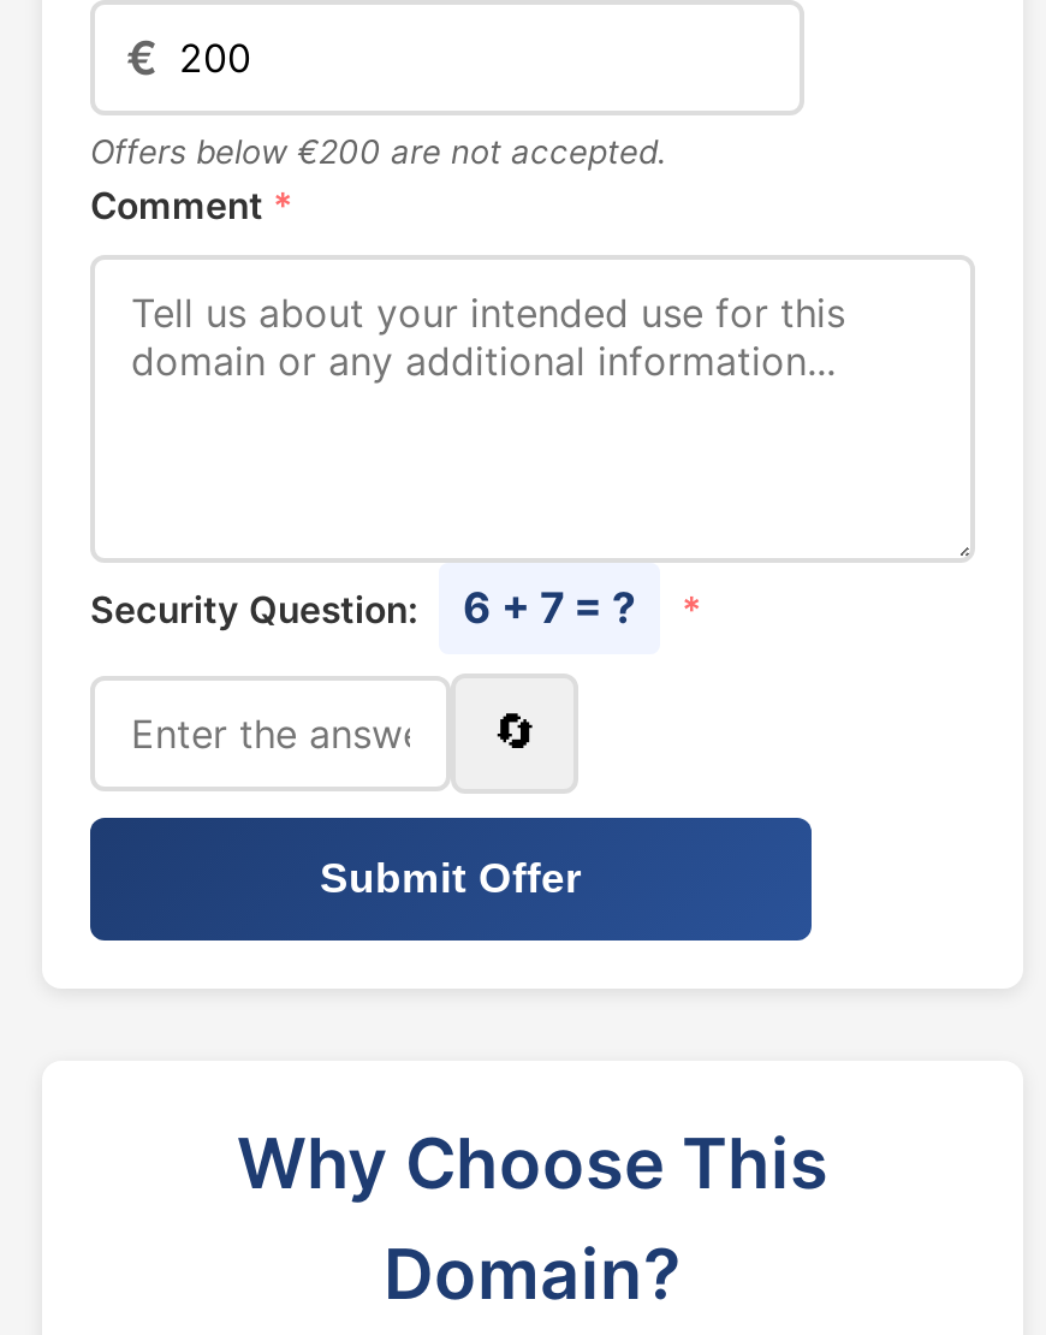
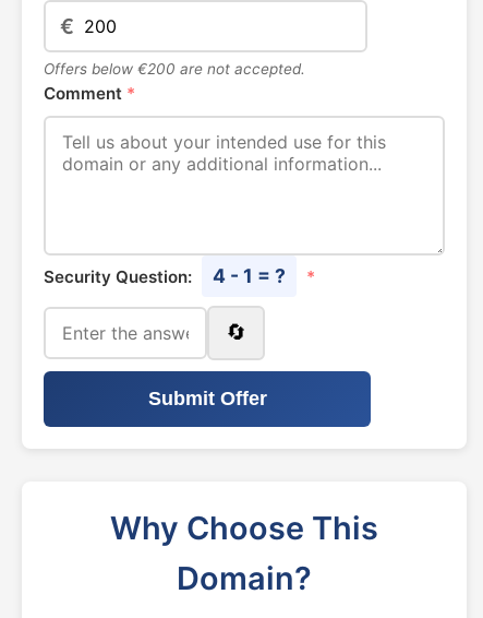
- 6 + 7 = ?
+ 4 - 1 = ?
